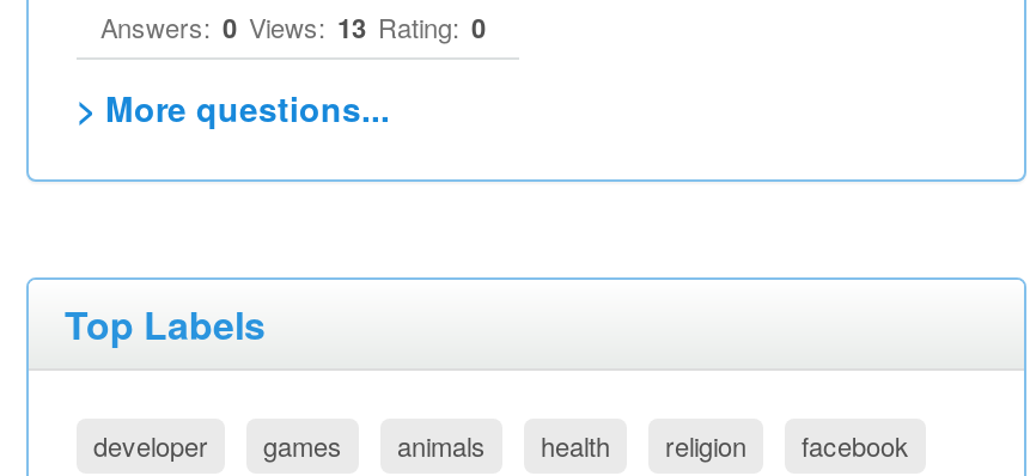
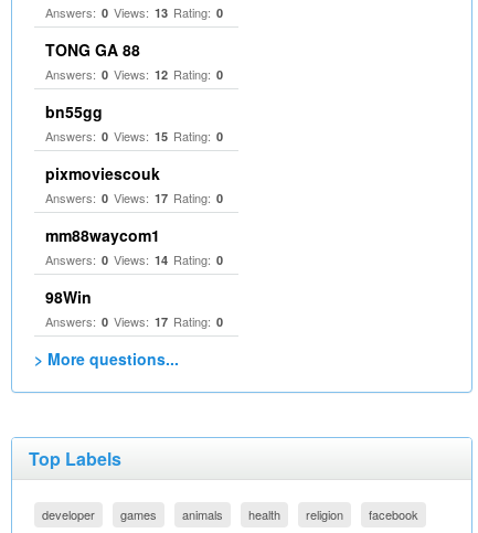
+ TONG GA 88
+ Answers: 0 Views: 12 Rating: 0
+ bn55gg
+ Answers: 0 Views: 15 Rating: 0
+ pixmoviescouk
+ Answers: 0 Views: 17 Rating: 0
+ mm88waycom1
+ Answers: 0 Views: 14 Rating: 0
+ 98Win
+ Answers: 0 Views: 17 Rating: 0
